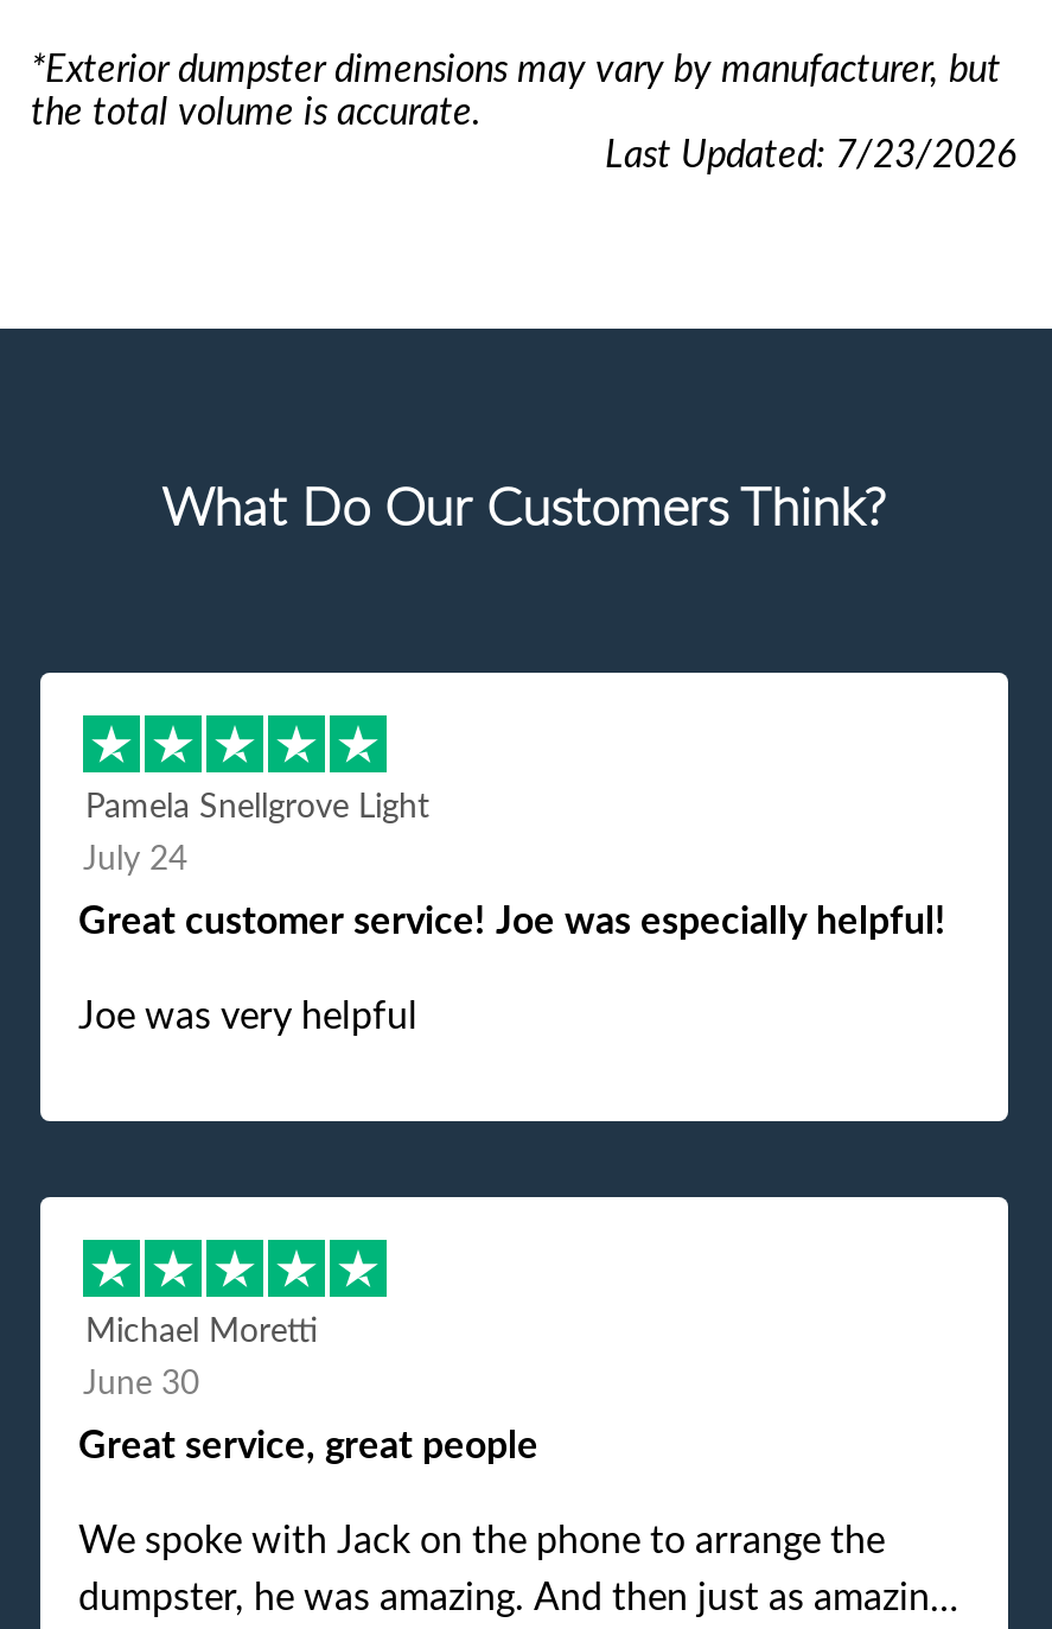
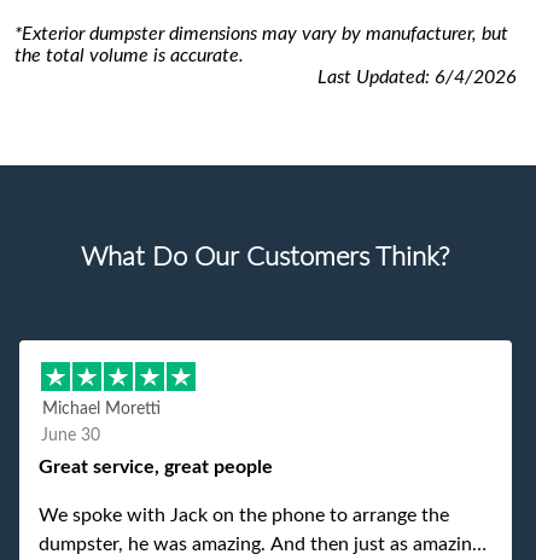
- Last Updated: 7/23/2026
+ Last Updated: 6/4/2026

- Pamela Snellgrove Light
- July 24
- Great customer service! Joe was especially helpful!
- Joe was very helpful
